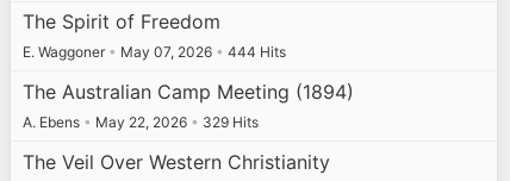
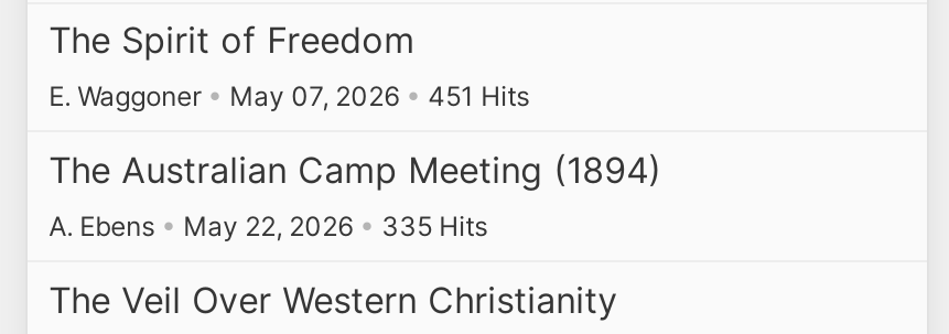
- E. Waggoner • May 07, 2026 • 444 Hits
+ E. Waggoner • May 07, 2026 • 451 Hits

- A. Ebens • May 22, 2026 • 329 Hits
+ A. Ebens • May 22, 2026 • 335 Hits
